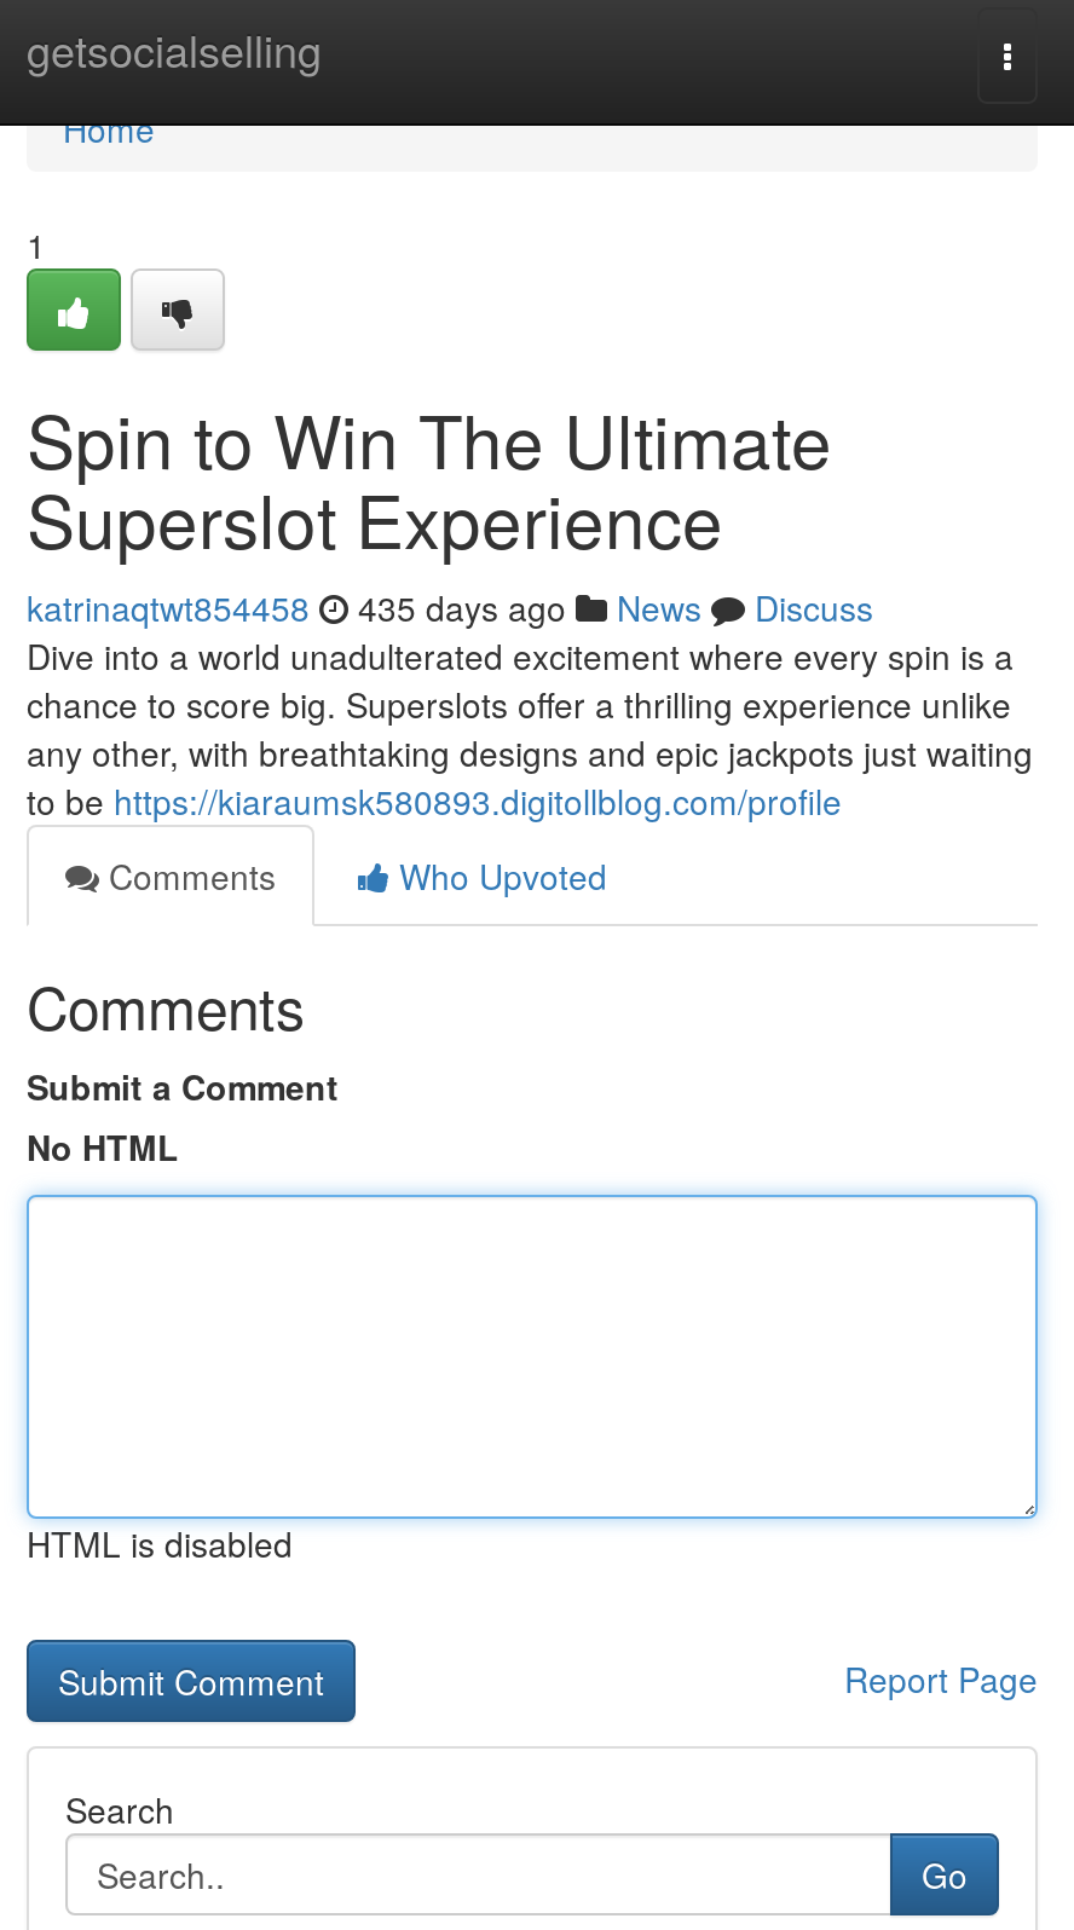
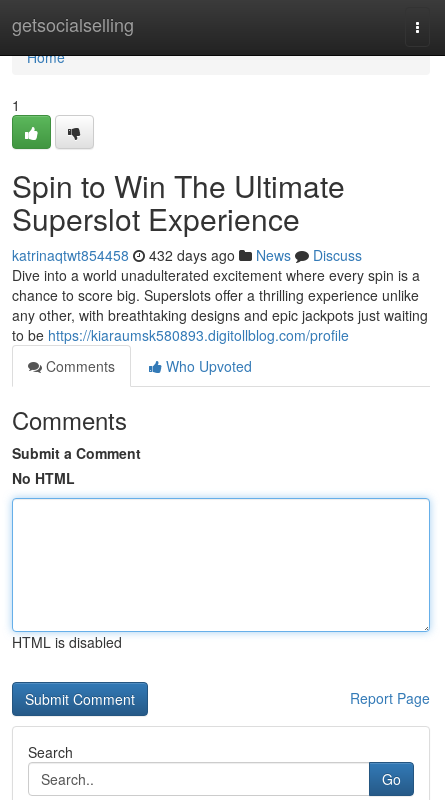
- katrinaqtwt854458 435 days ago News Discuss
+ katrinaqtwt854458 432 days ago News Discuss
